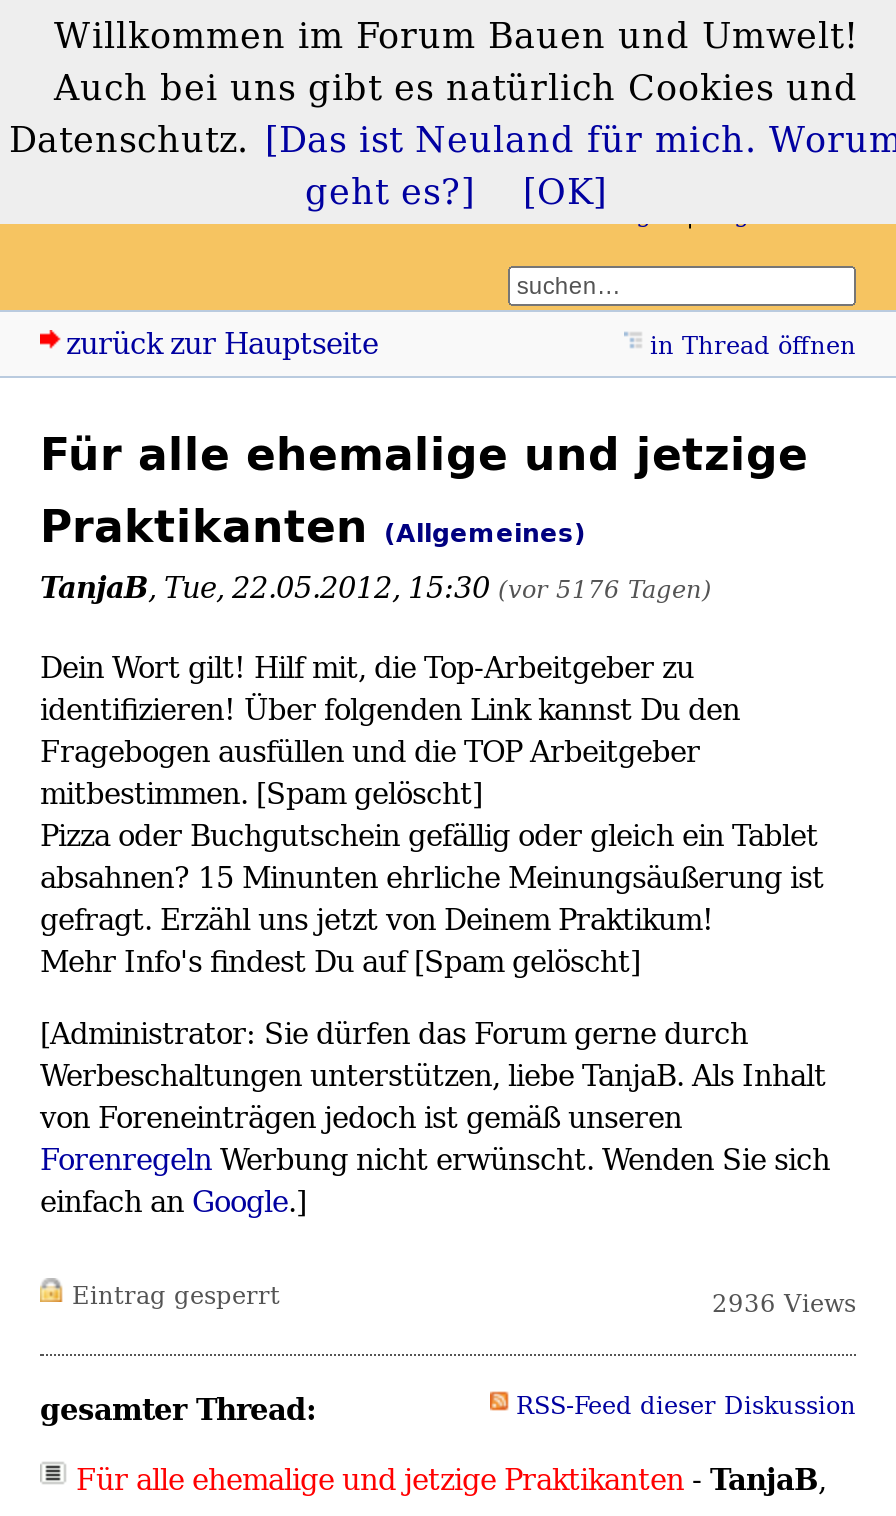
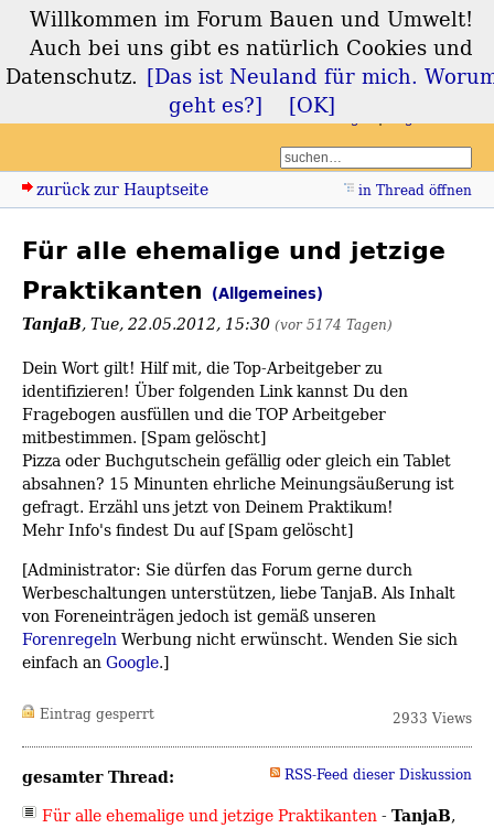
- TanjaB, Tue, 22.05.2012, 15:30 (vor 5176 Tagen)
+ TanjaB, Tue, 22.05.2012, 15:30 (vor 5174 Tagen)

- 2936 Views
+ 2933 Views
